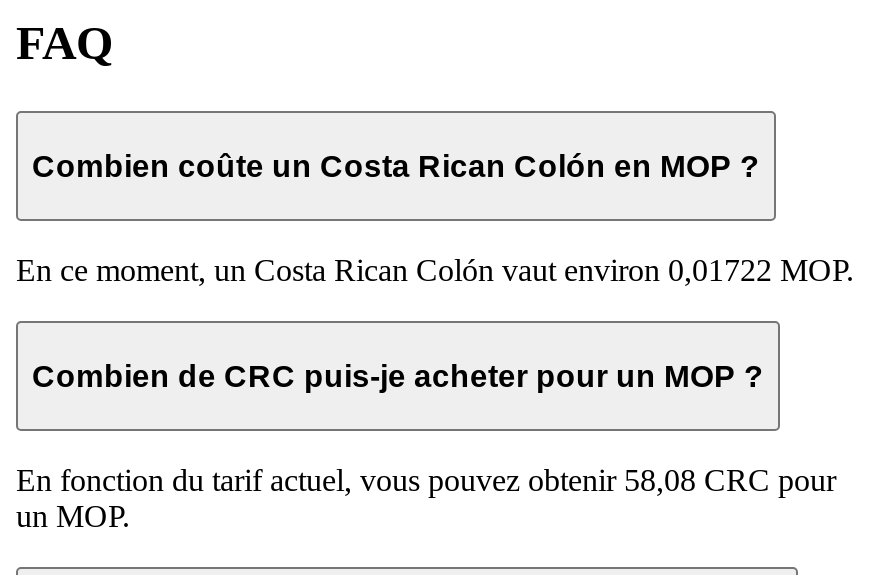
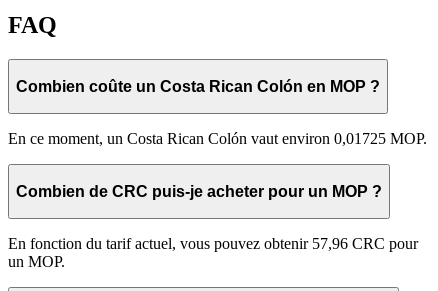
- En ce moment, un Costa Rican Colón vaut environ 0,01722 MOP.
+ En ce moment, un Costa Rican Colón vaut environ 0,01725 MOP.

- En fonction du tarif actuel, vous pouvez obtenir 58,08 CRC pour
+ En fonction du tarif actuel, vous pouvez obtenir 57,96 CRC pour
